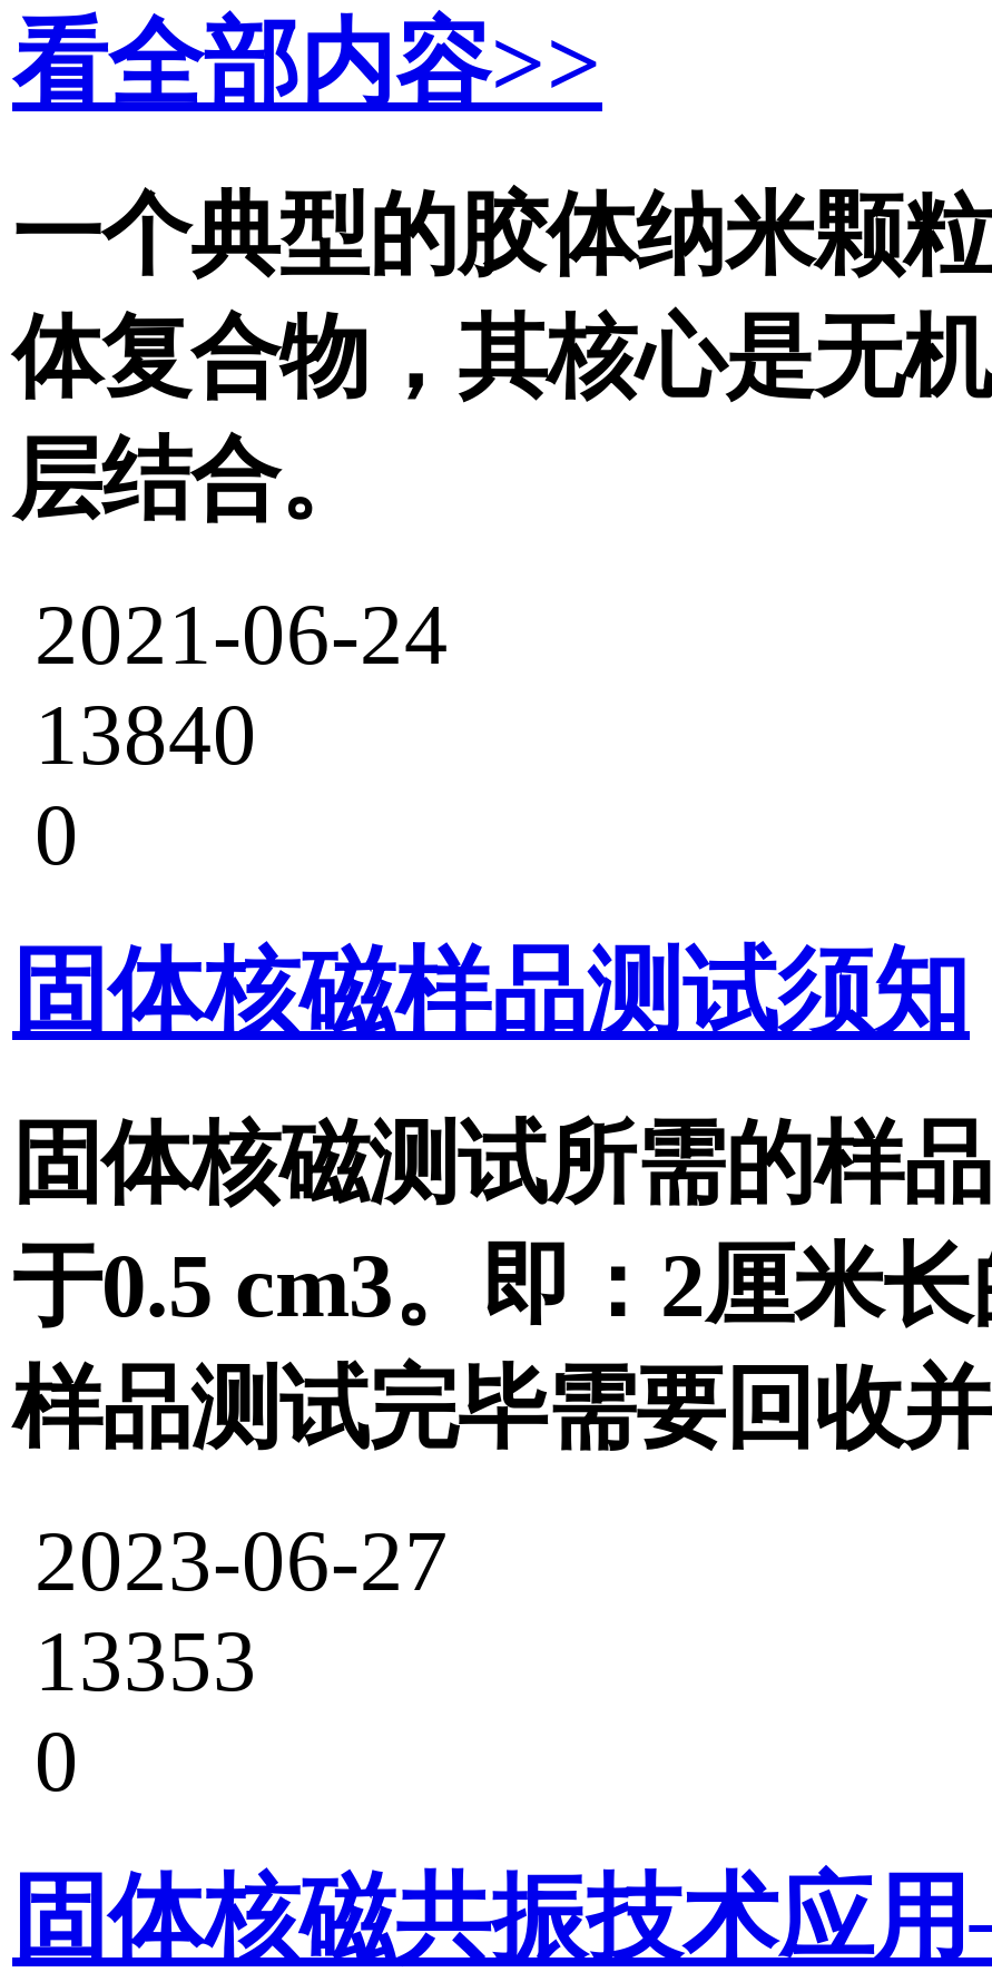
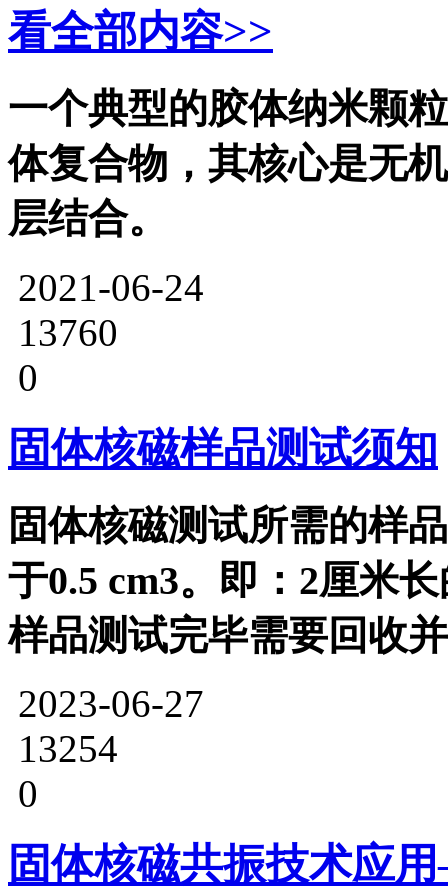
- 13840
+ 13760

- 13353
+ 13254
